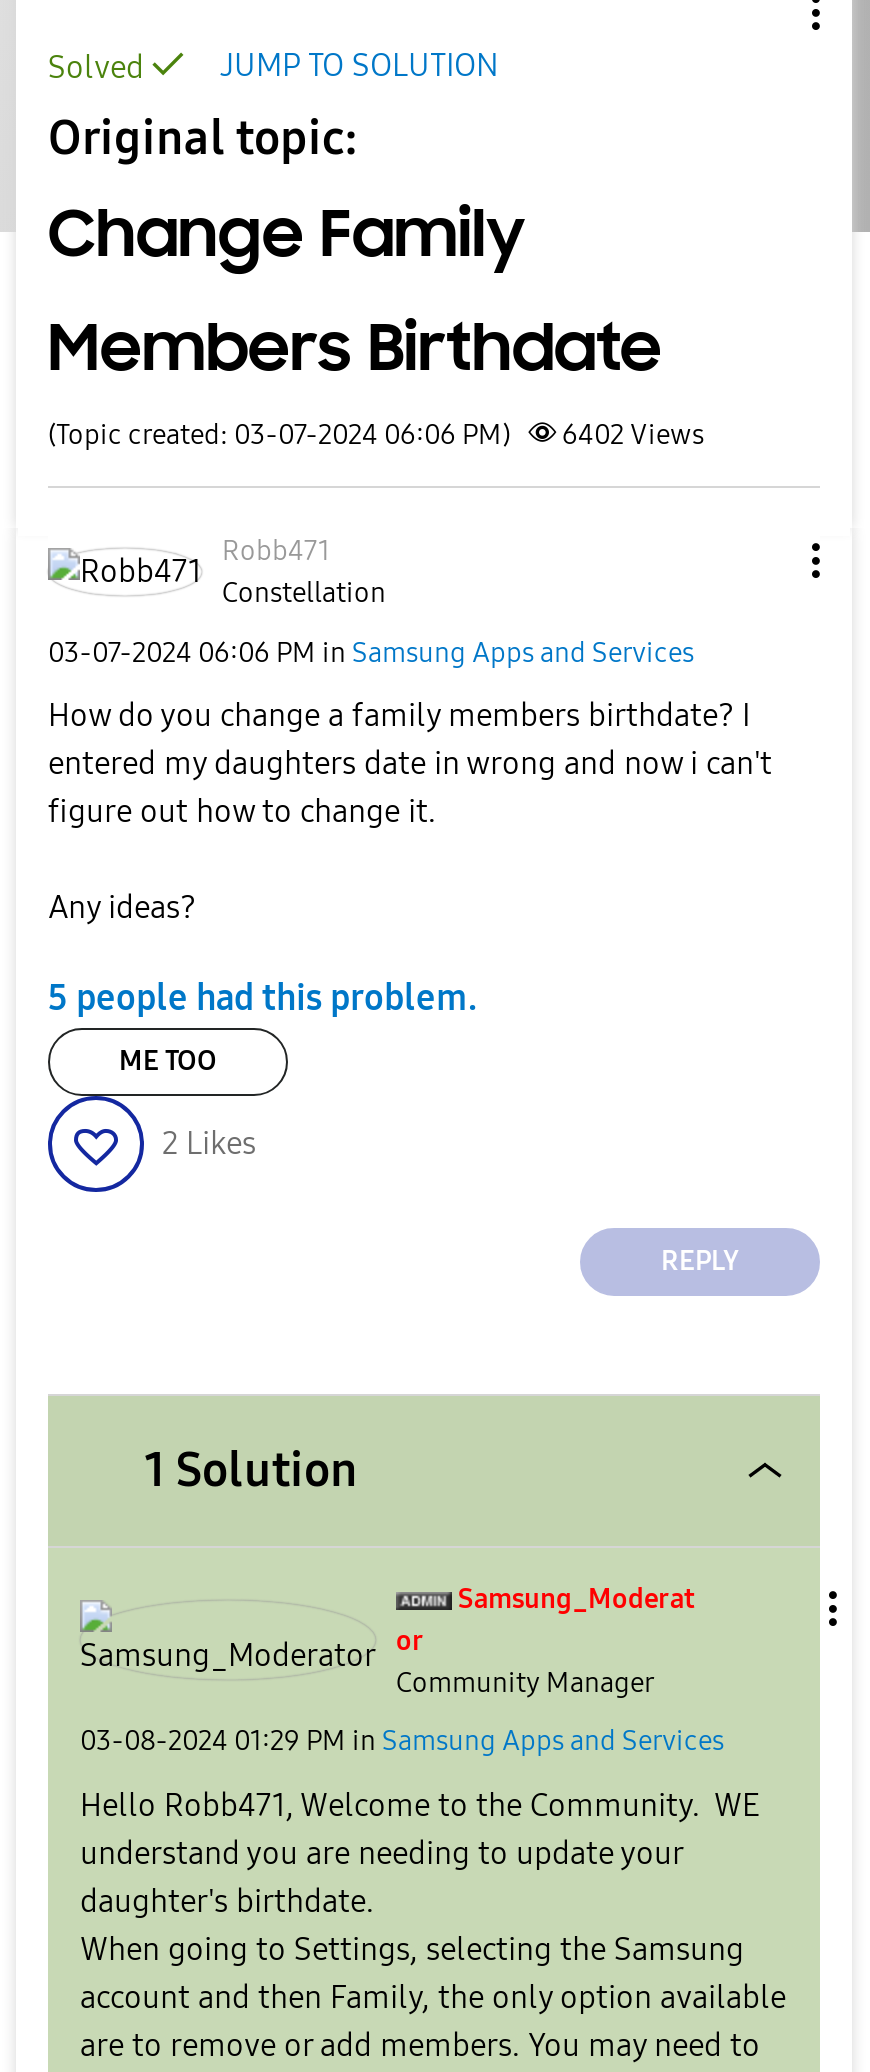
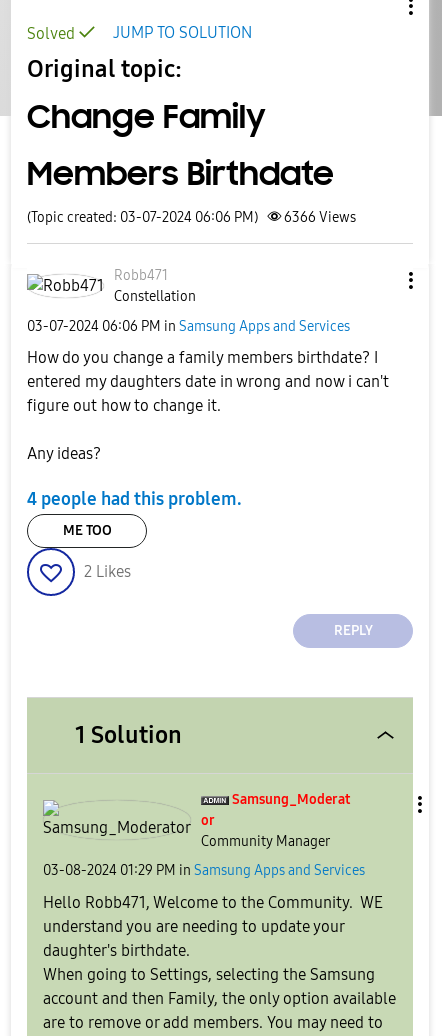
- (Topic created: 03-07-2024 06:06 PM) 6402 Views
+ (Topic created: 03-07-2024 06:06 PM) 6366 Views

- 5 people had this problem.
+ 4 people had this problem.
